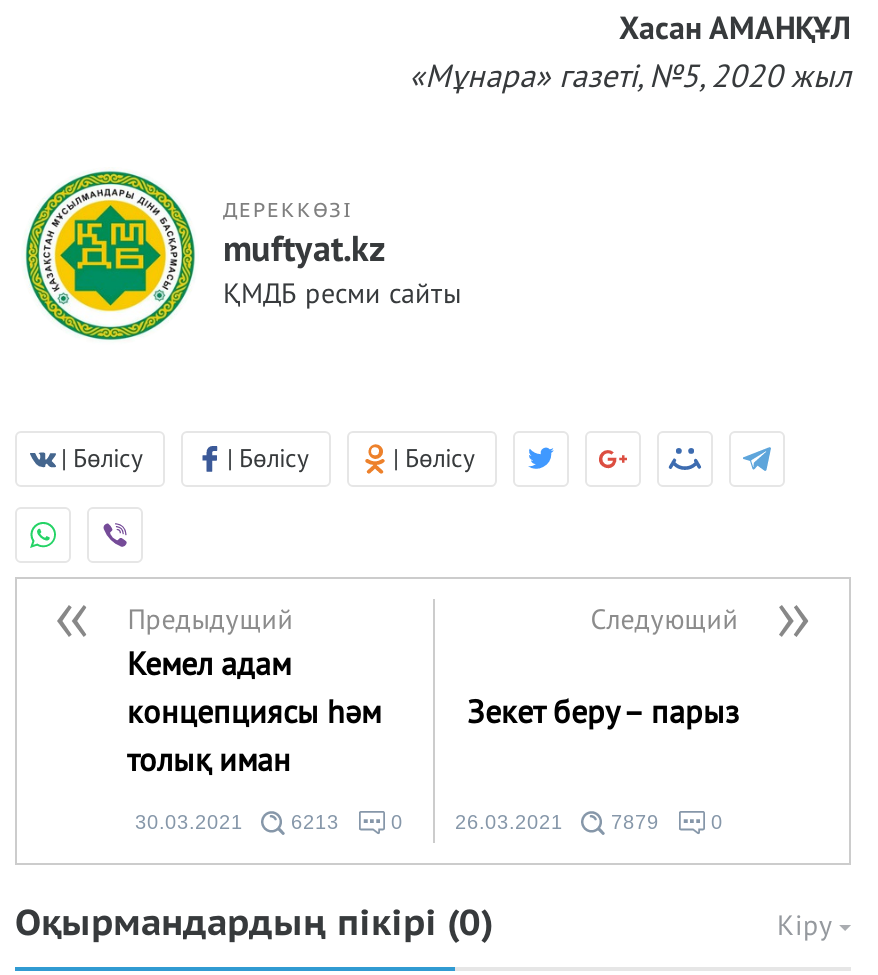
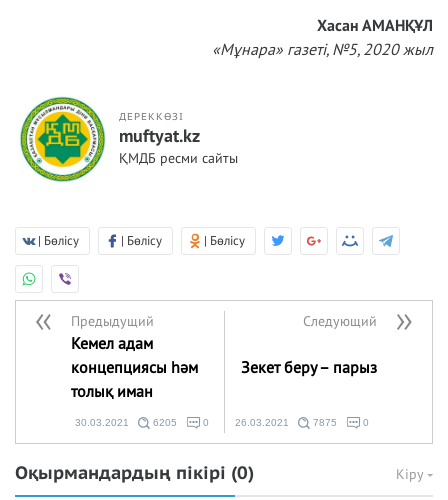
- 30.03.2021 6213
+ 30.03.2021 6205

- 26.03.2021 7879
+ 26.03.2021 7875
